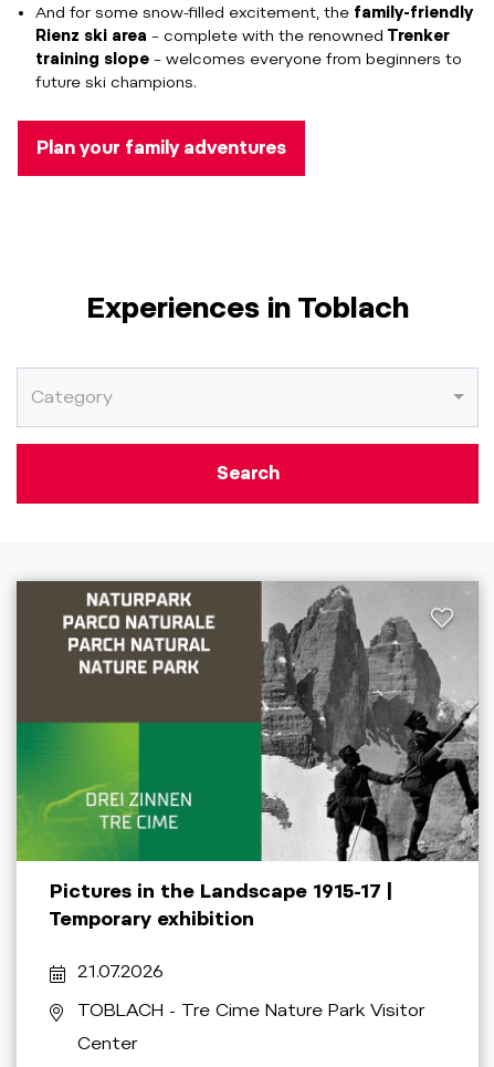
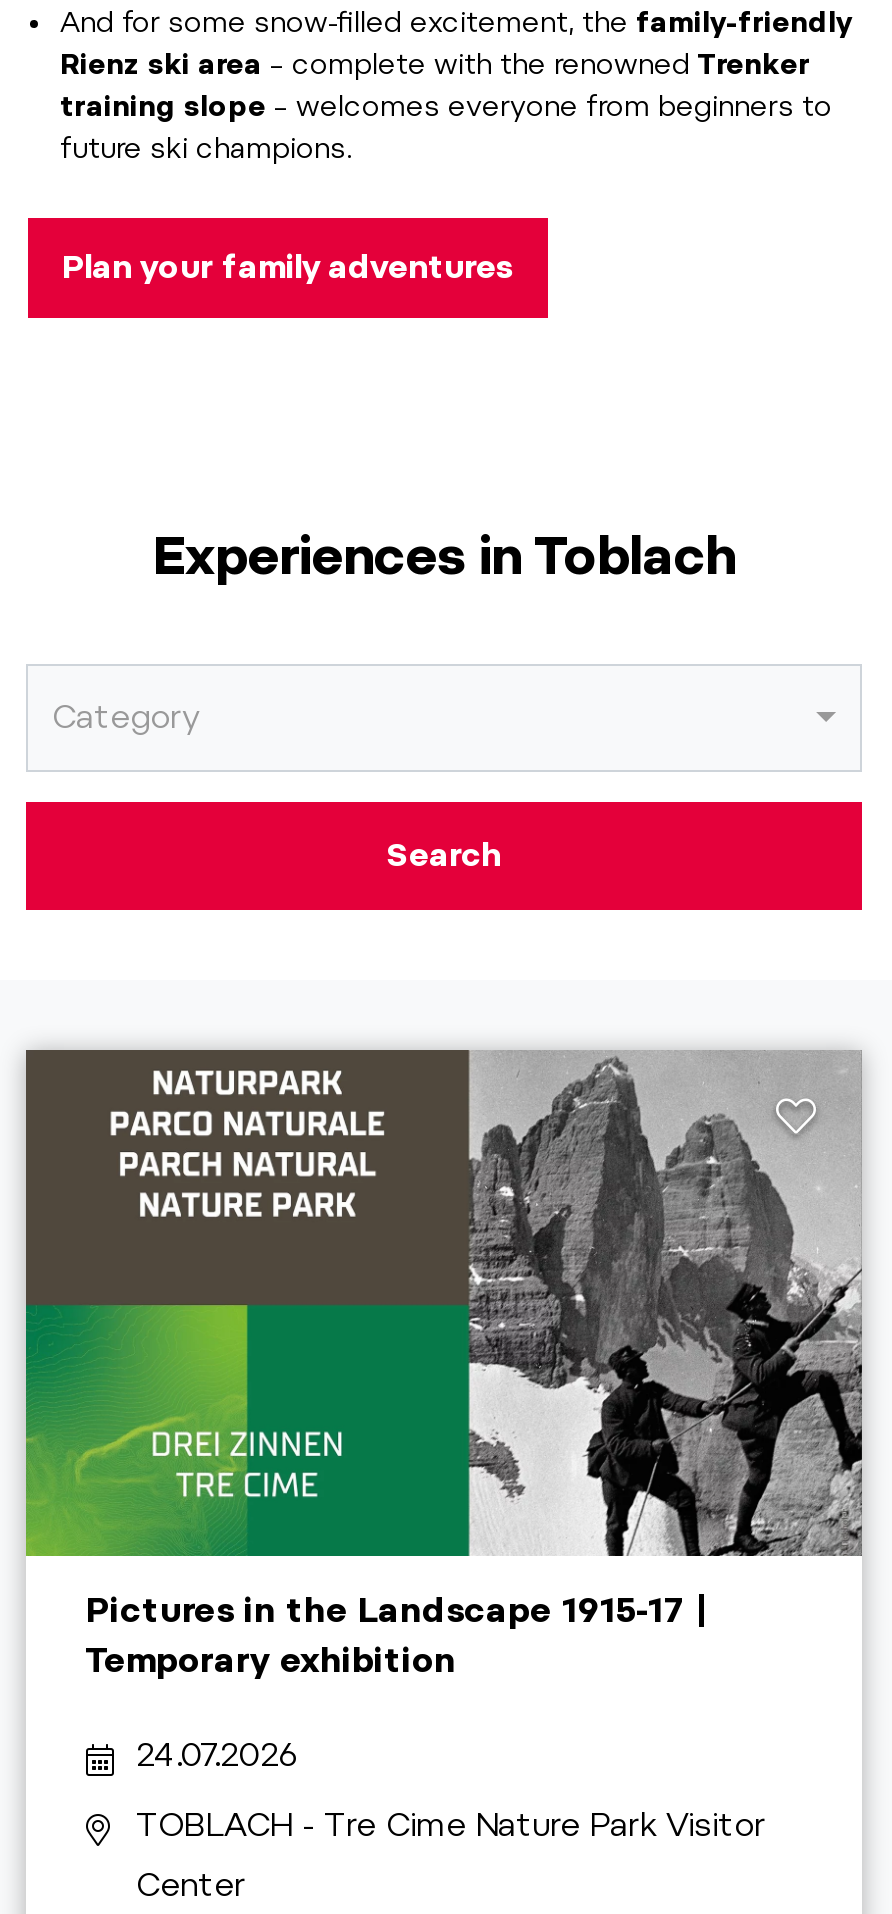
- 21.07.2026
+ 24.07.2026
